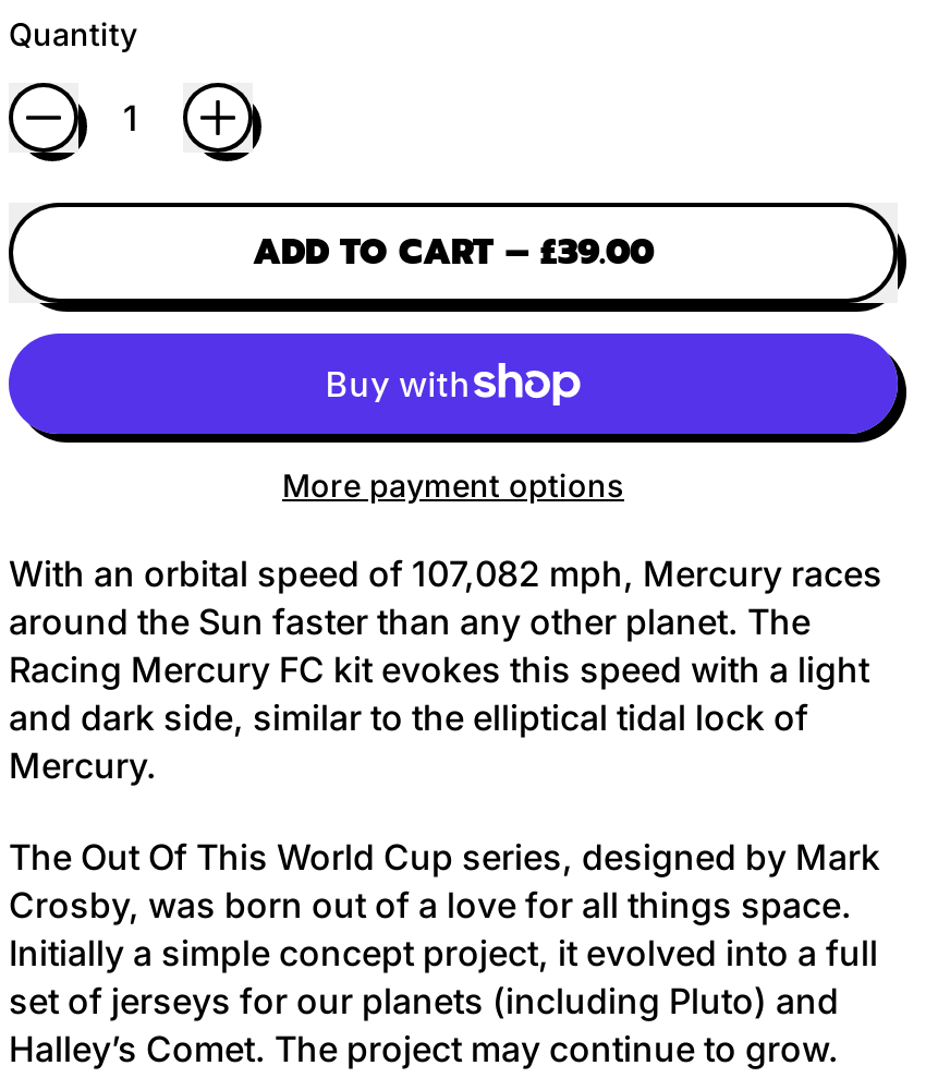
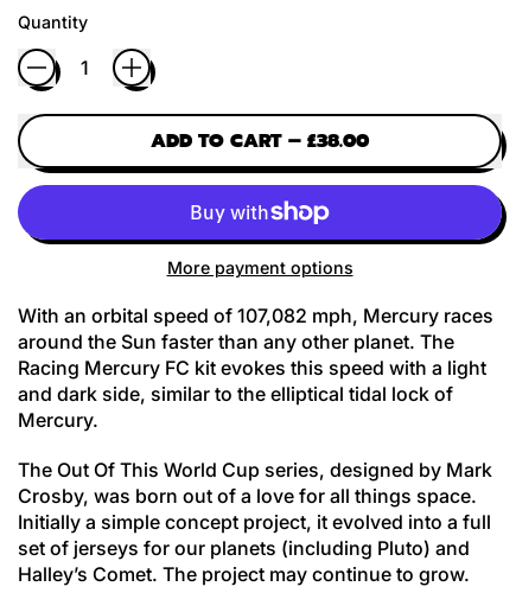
- ADD TO CART – £39.00
+ ADD TO CART – £38.00
